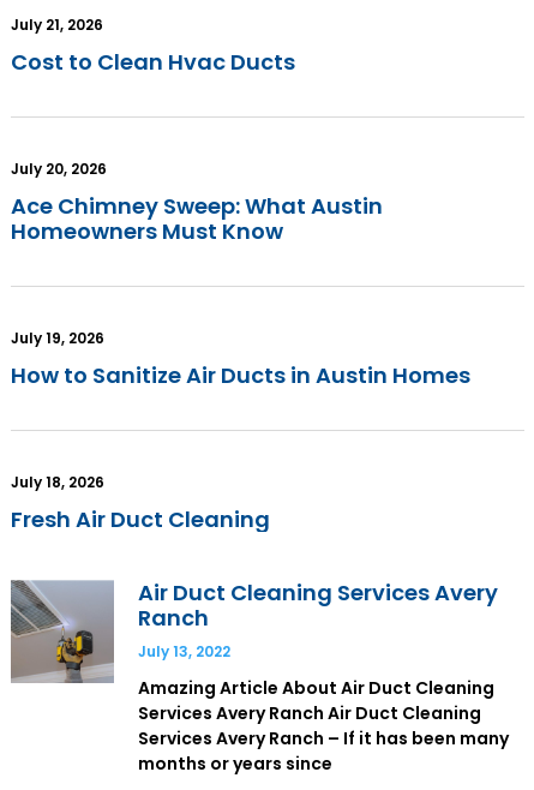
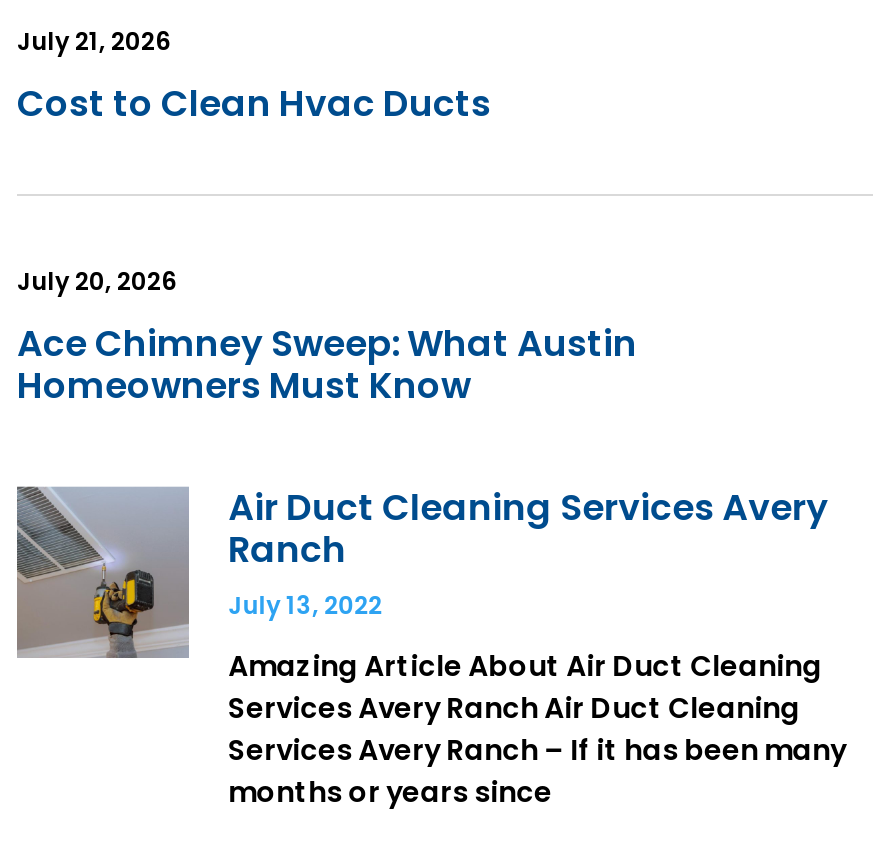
- July 19, 2026

- How to Sanitize Air Ducts in Austin Homes

- July 18, 2026

- Fresh Air Duct Cleaning
